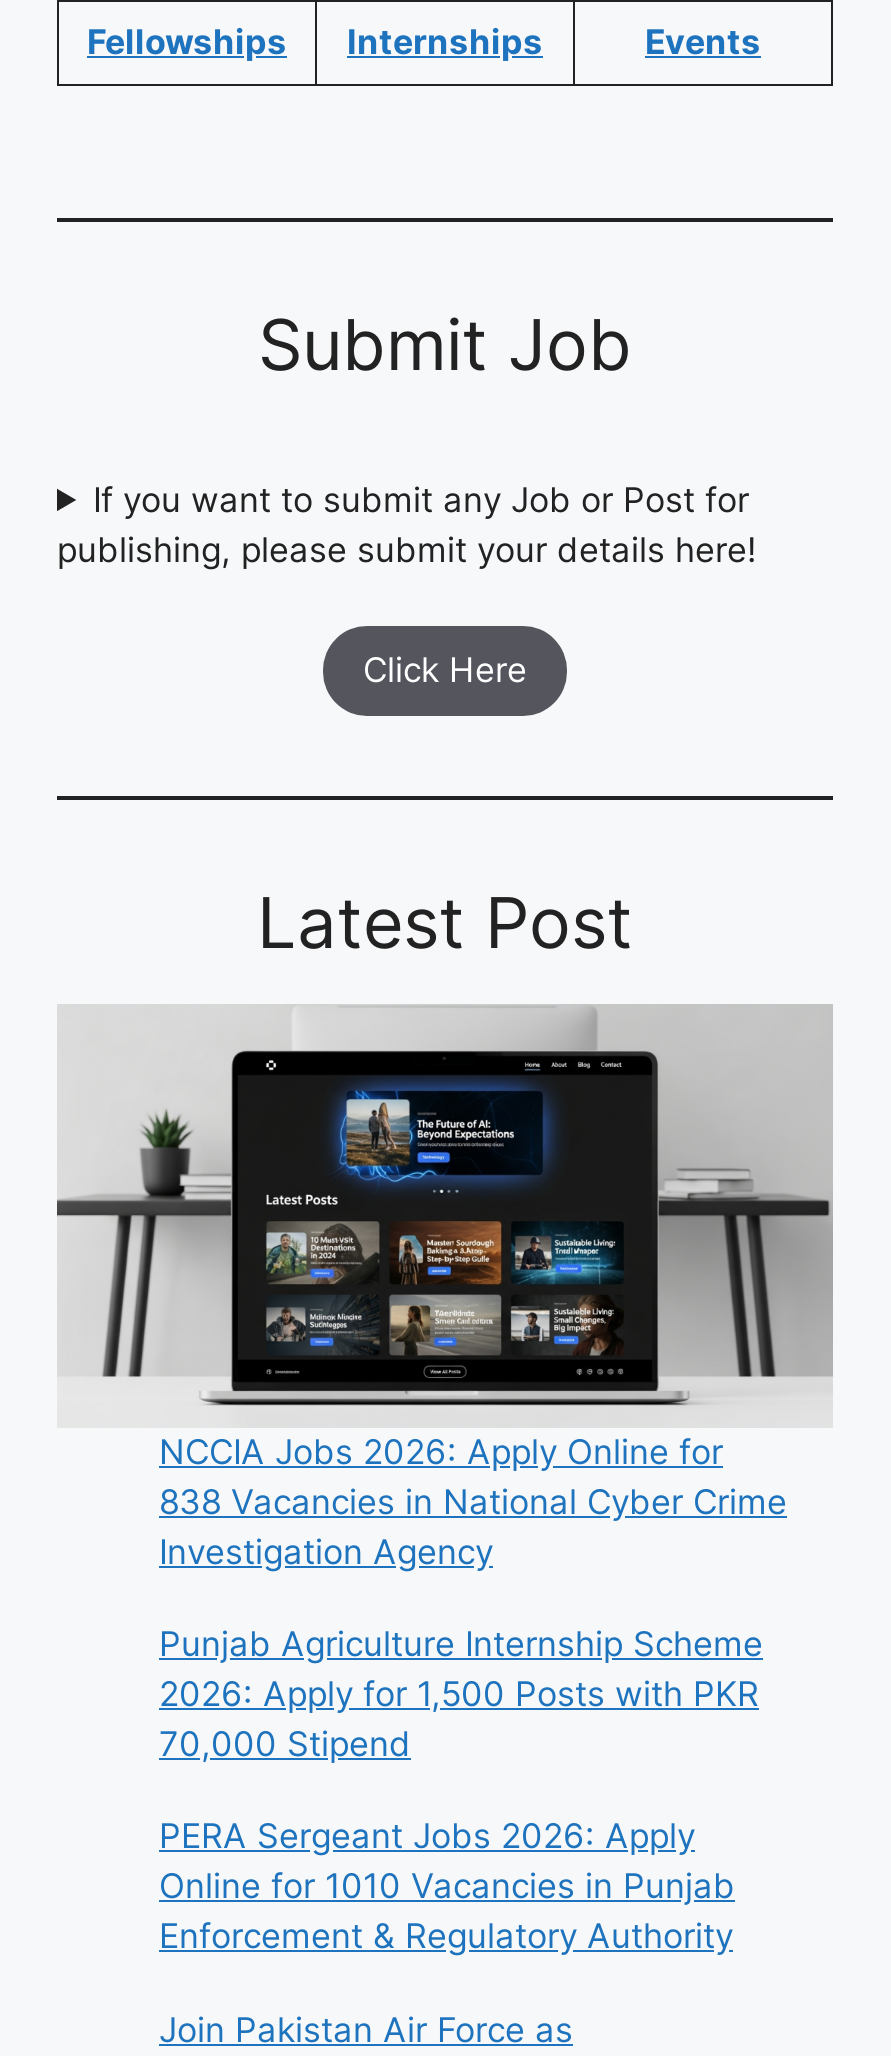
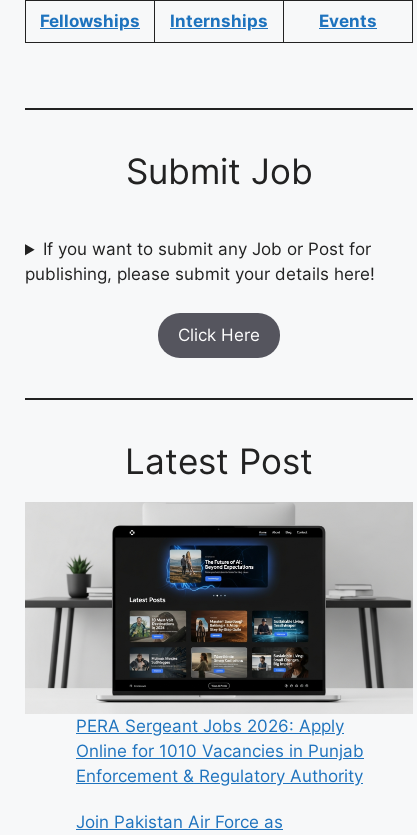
- NCCIA Jobs 2026: Apply Online for
- 838 Vacancies in National Cyber Crime
- Investigation Agency
- Punjab Agriculture Internship Scheme
- 2026: Apply for 1,500 Posts with PKR
- 70,000 Stipend
